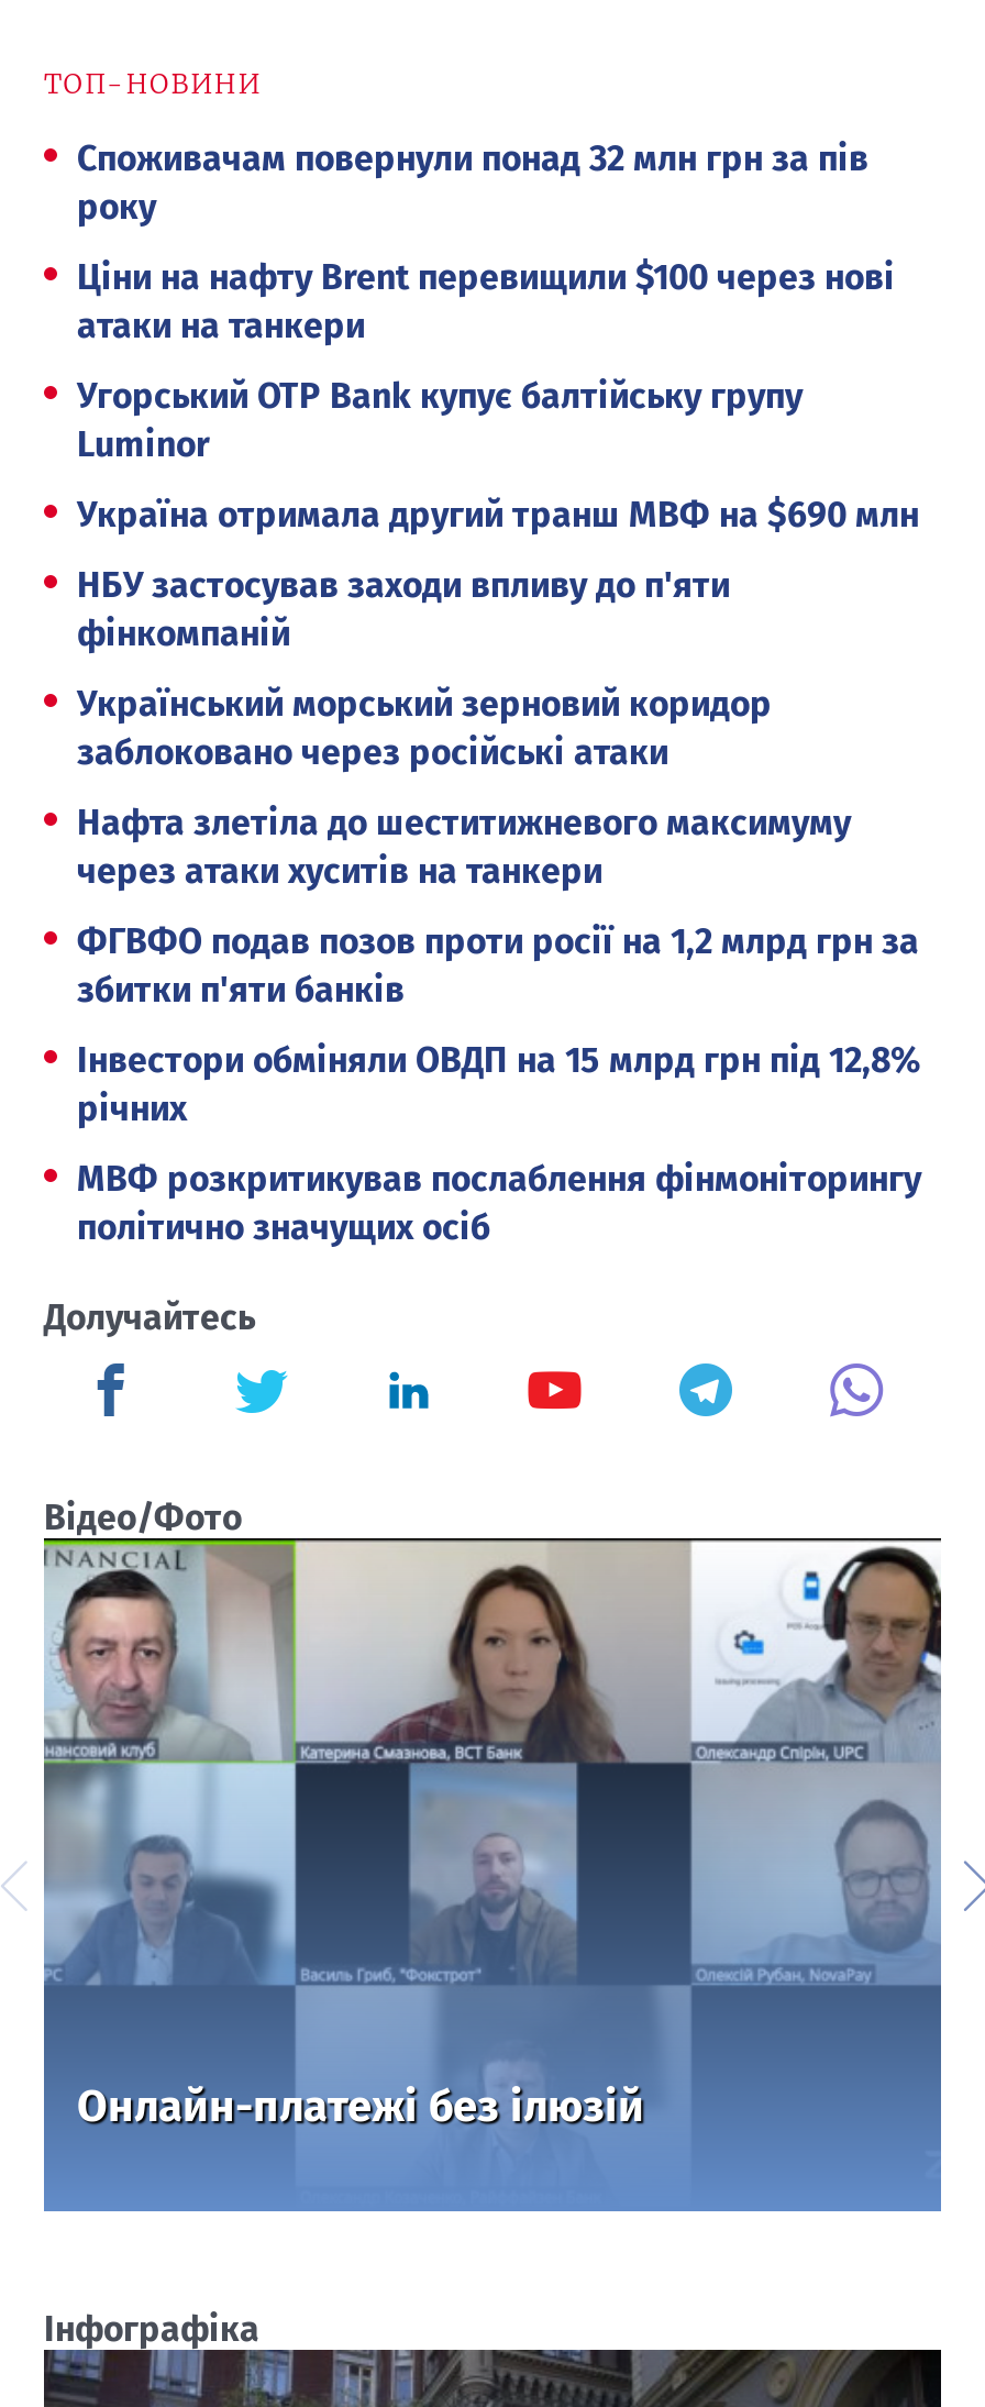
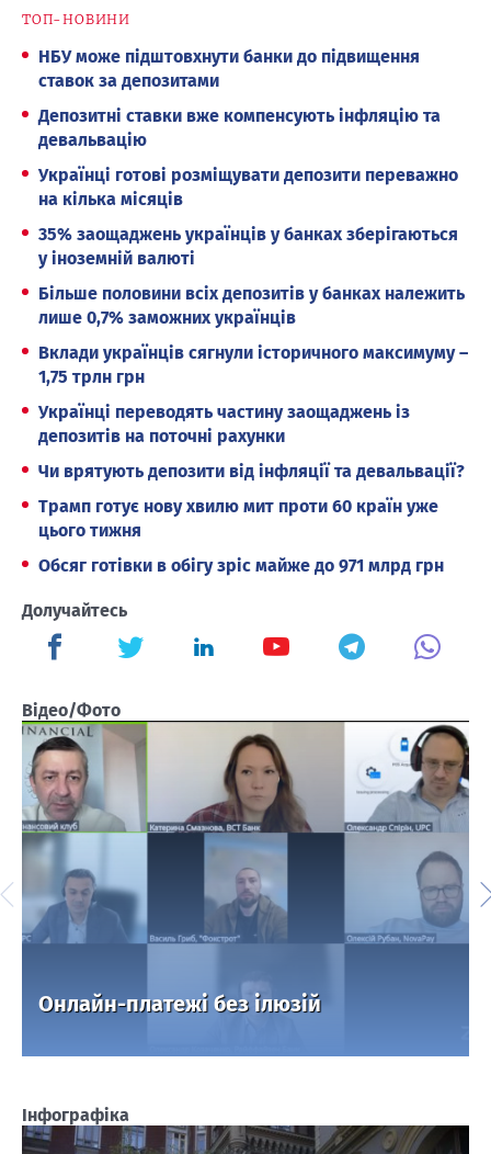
- Споживачам повернули понад 32 млн грн за пів
- року
+ НБУ може підштовхнути банки до підвищення
+ ставок за депозитами

- Ціни на нафту Brent перевищили $100 через нові
- атаки на танкери
+ Депозитні ставки вже компенсують інфляцію та
+ девальвацію

- Угорський OTP Bank купує балтійську групу
- Luminor
+ Українці готові розміщувати депозити переважно
+ на кілька місяців

- Україна отримала другий транш МВФ на $690 млн
+ 35% заощаджень українців у банках зберігаються
+ у іноземній валюті

- НБУ застосував заходи впливу до п'яти
- фінкомпаній
+ Більше половини всіх депозитів у банках належить
+ лише 0,7% заможних українців

- Український морський зерновий коридор
- заблоковано через російські атаки
+ Вклади українців сягнули історичного максимуму –
+ 1,75 трлн грн

- Нафта злетіла до шеститижневого максимуму
- через атаки хуситів на танкери
+ Українці переводять частину заощаджень із
+ депозитів на поточні рахунки

- ФГВФО подав позов проти росії на 1,2 млрд грн за
- збитки п'яти банків
+ Чи врятують депозити від інфляції та девальвації?

- Інвестори обміняли ОВДП на 15 млрд грн під 12,8%
- річних
+ Трамп готує нову хвилю мит проти 60 країн уже
+ цього тижня

- МВФ розкритикував послаблення фінмоніторингу
- політично значущих осіб
+ Обсяг готівки в обігу зріс майже до 971 млрд грн
